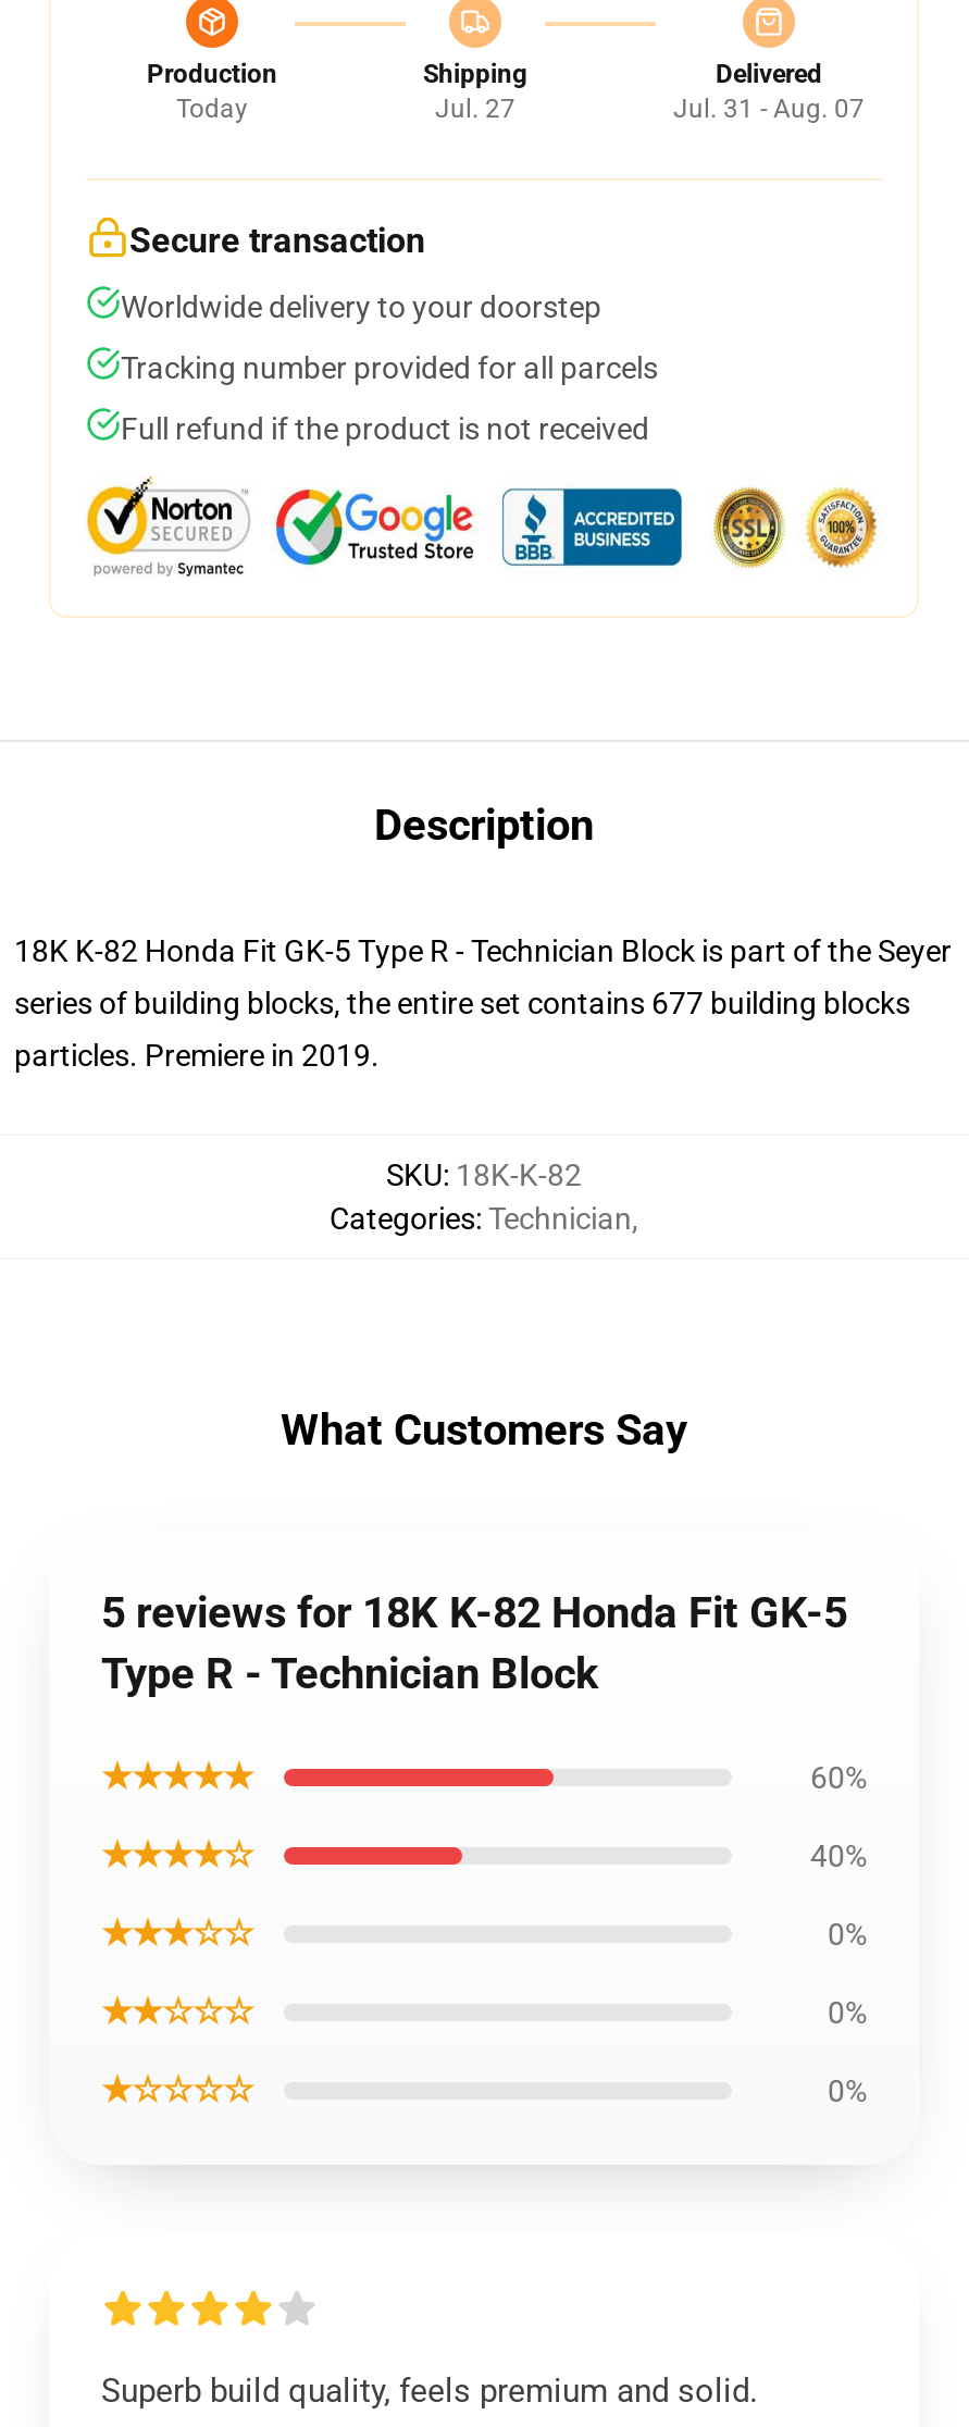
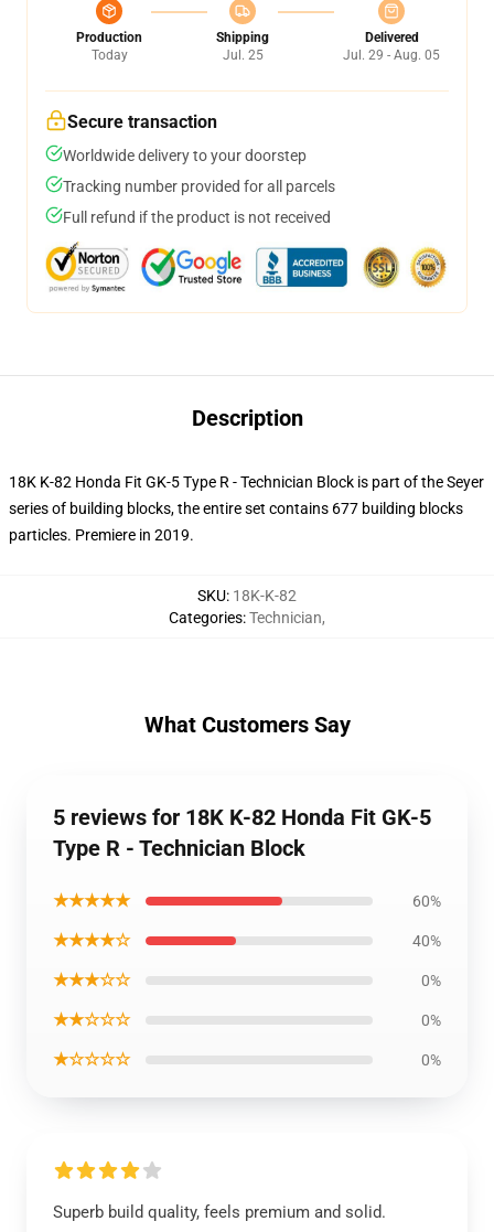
- Jul. 27
+ Jul. 25

- Jul. 31 - Aug. 07
+ Jul. 29 - Aug. 05
